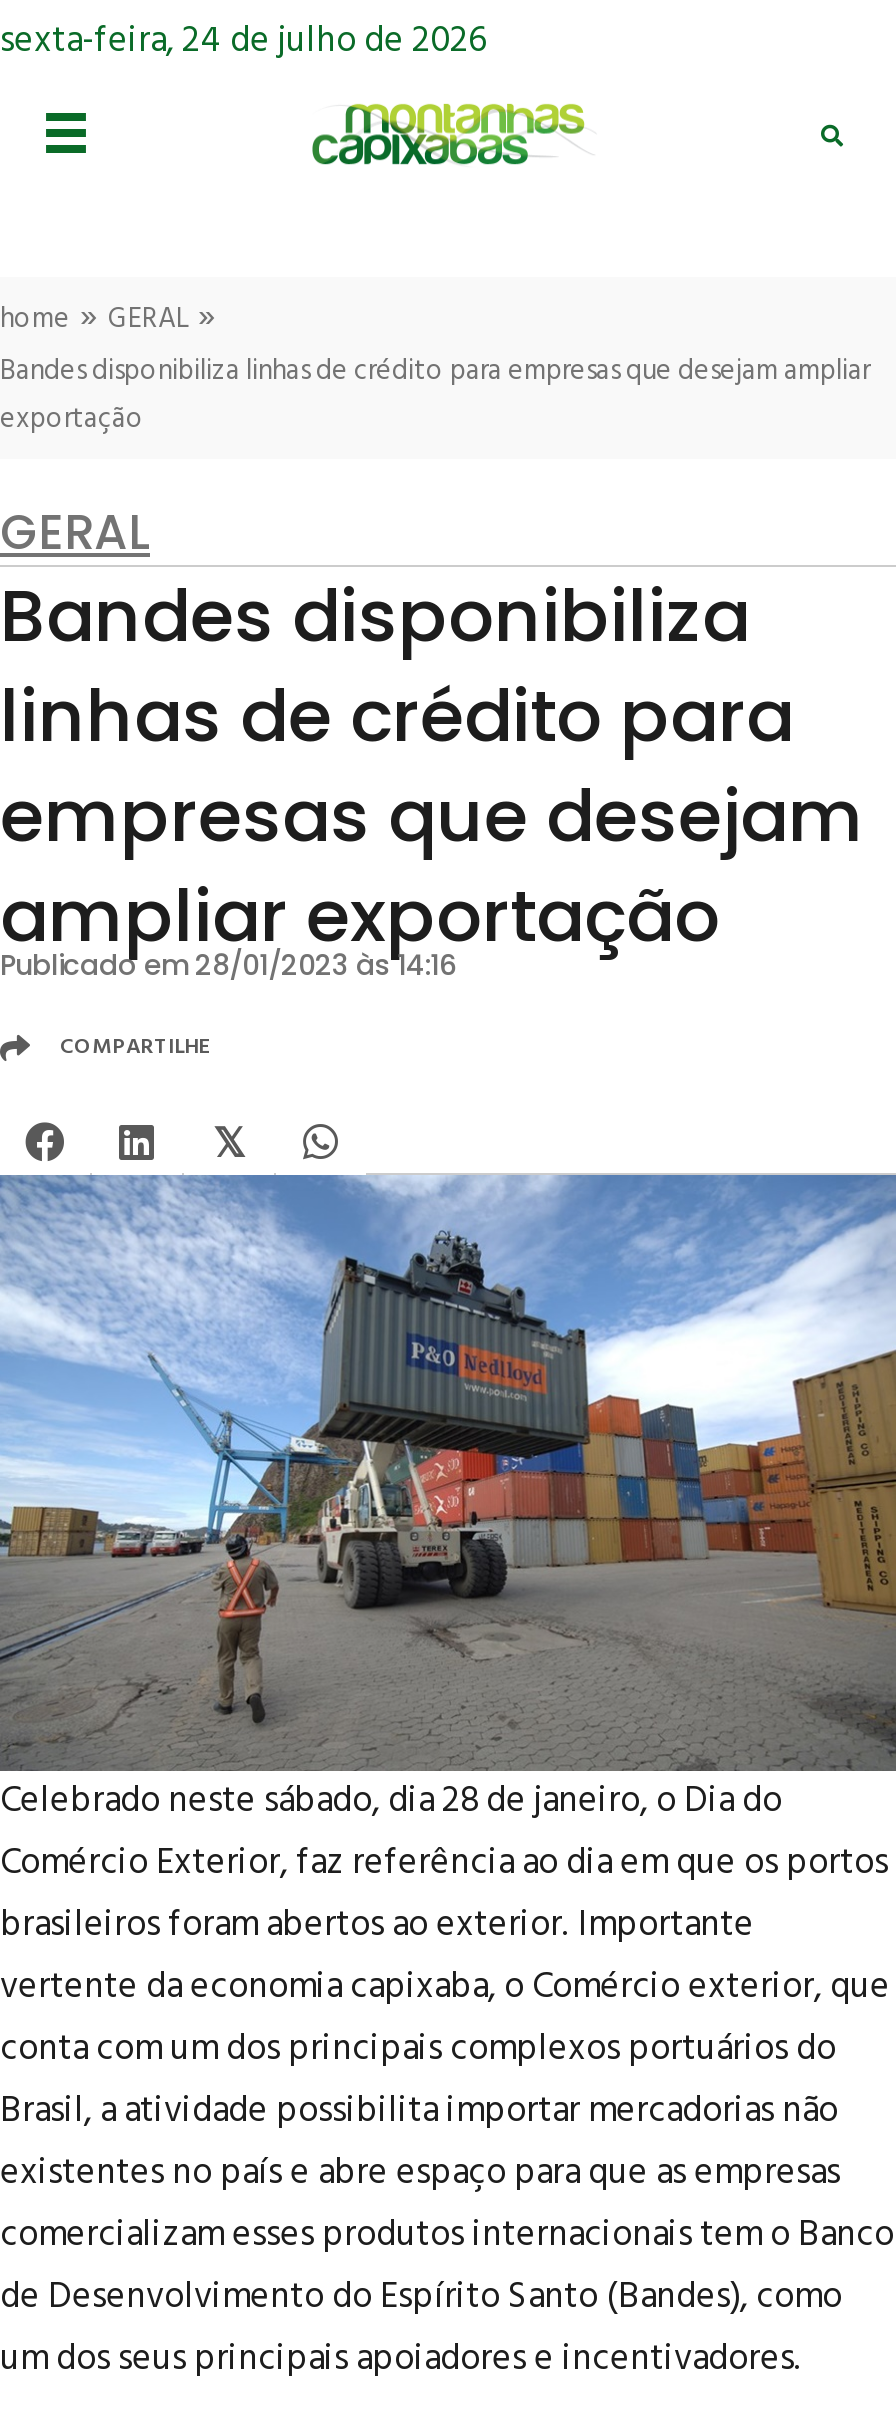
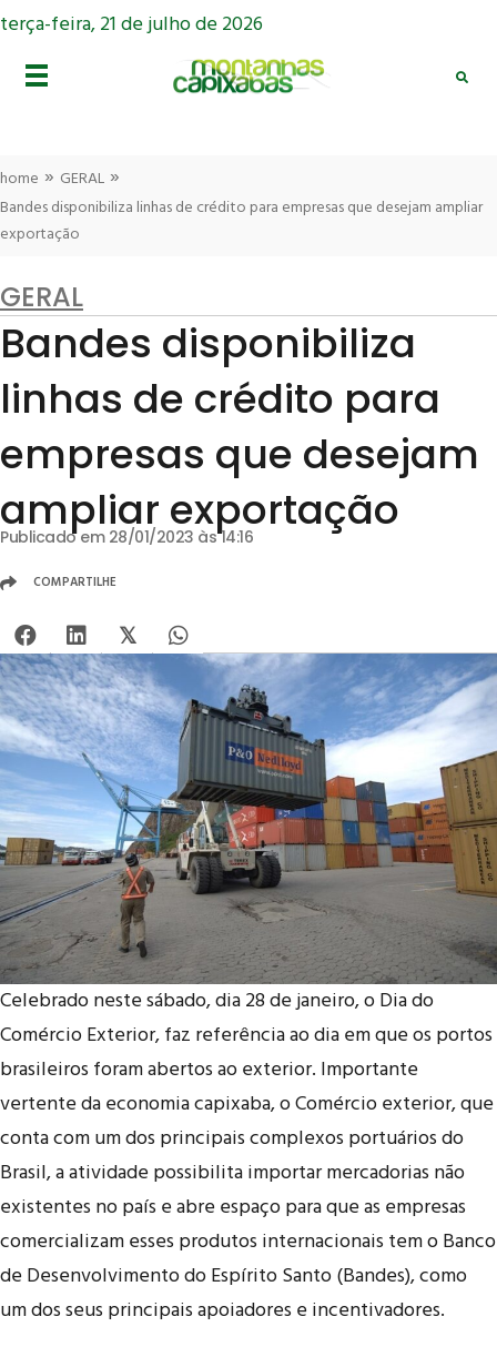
- sexta-feira, 24 de julho de 2026
+ terça-feira, 21 de julho de 2026
